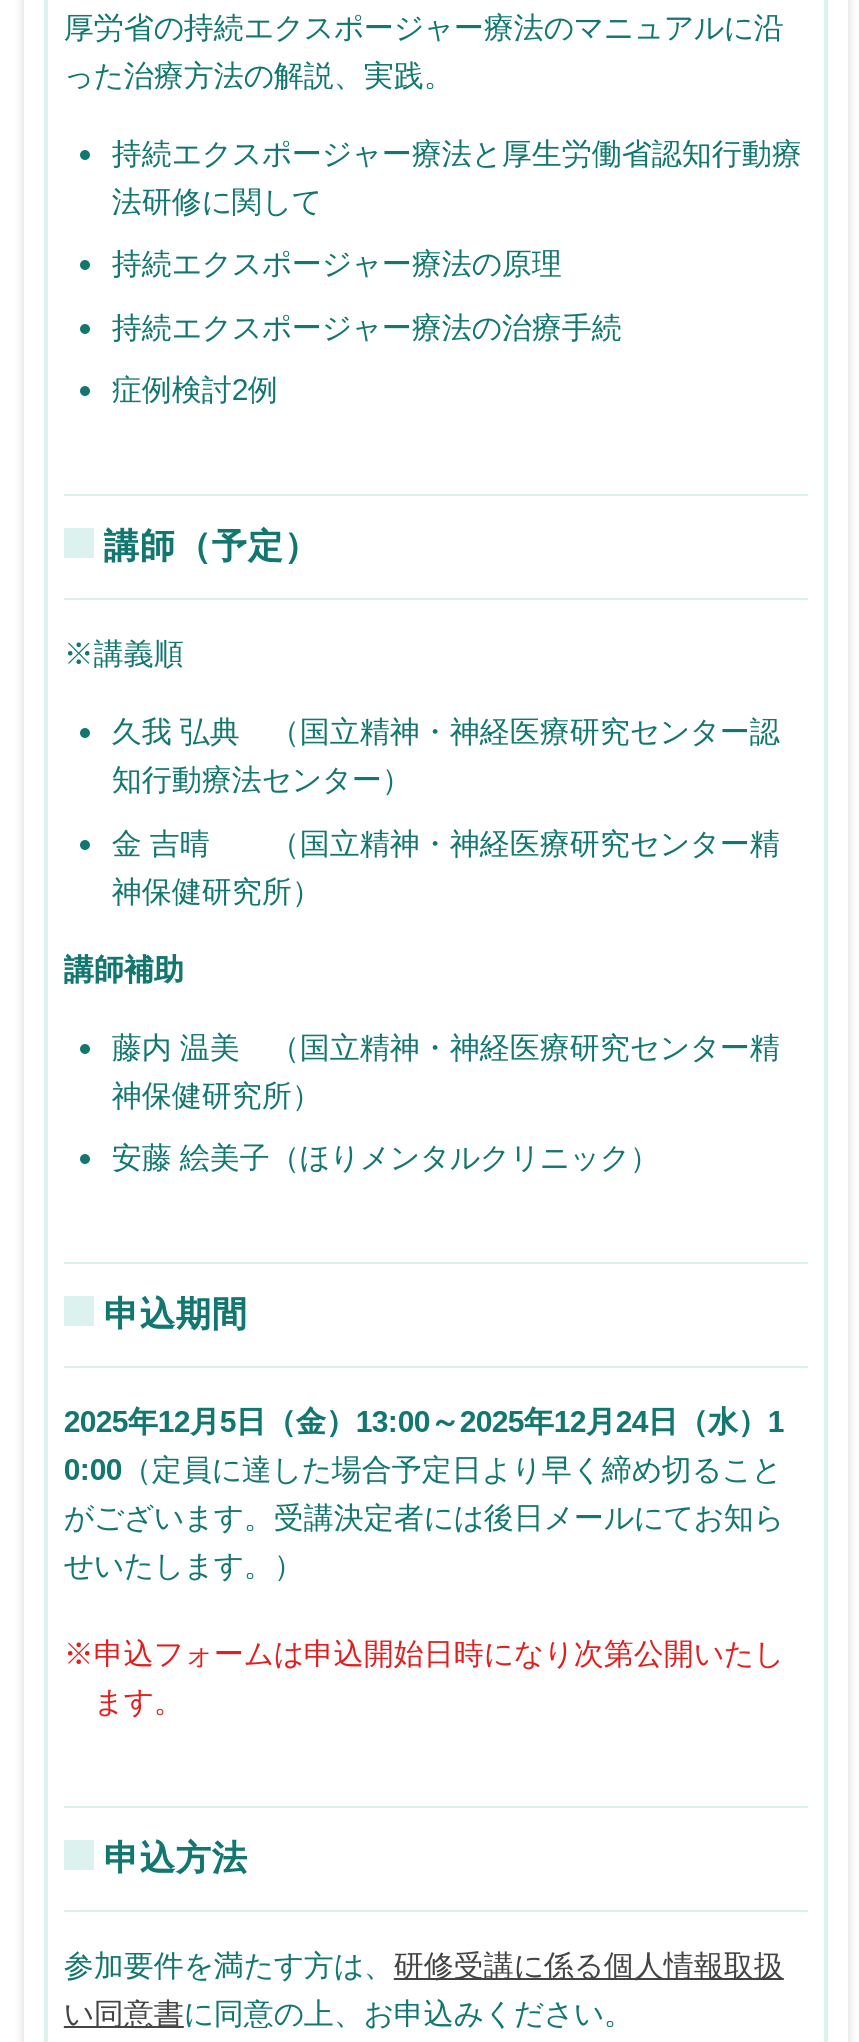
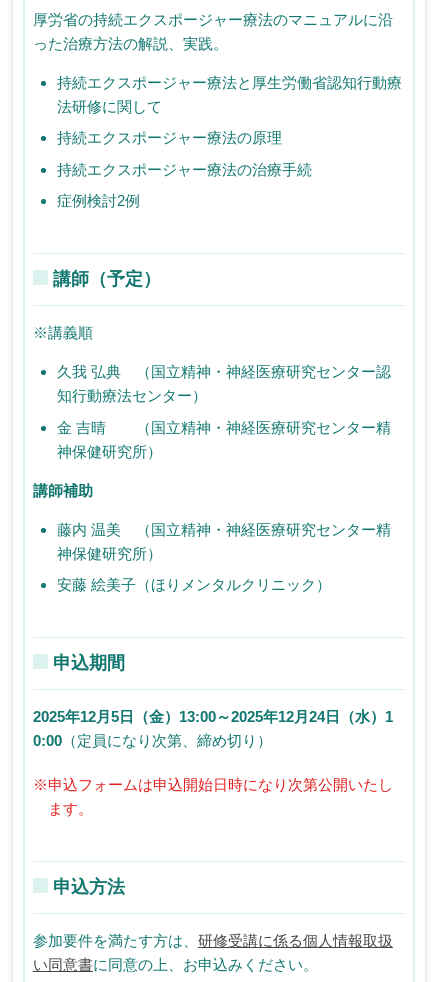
- 0:00（定員に達した場合予定日より早く締め切ること
- がございます。受講決定者には後日メールにてお知ら
- せいたします。）
+ 0:00（定員になり次第、締め切り）
